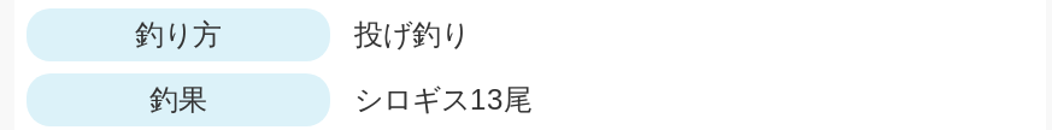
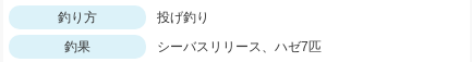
- シロギス13尾
+ シーバスリリース、ハゼ7匹
